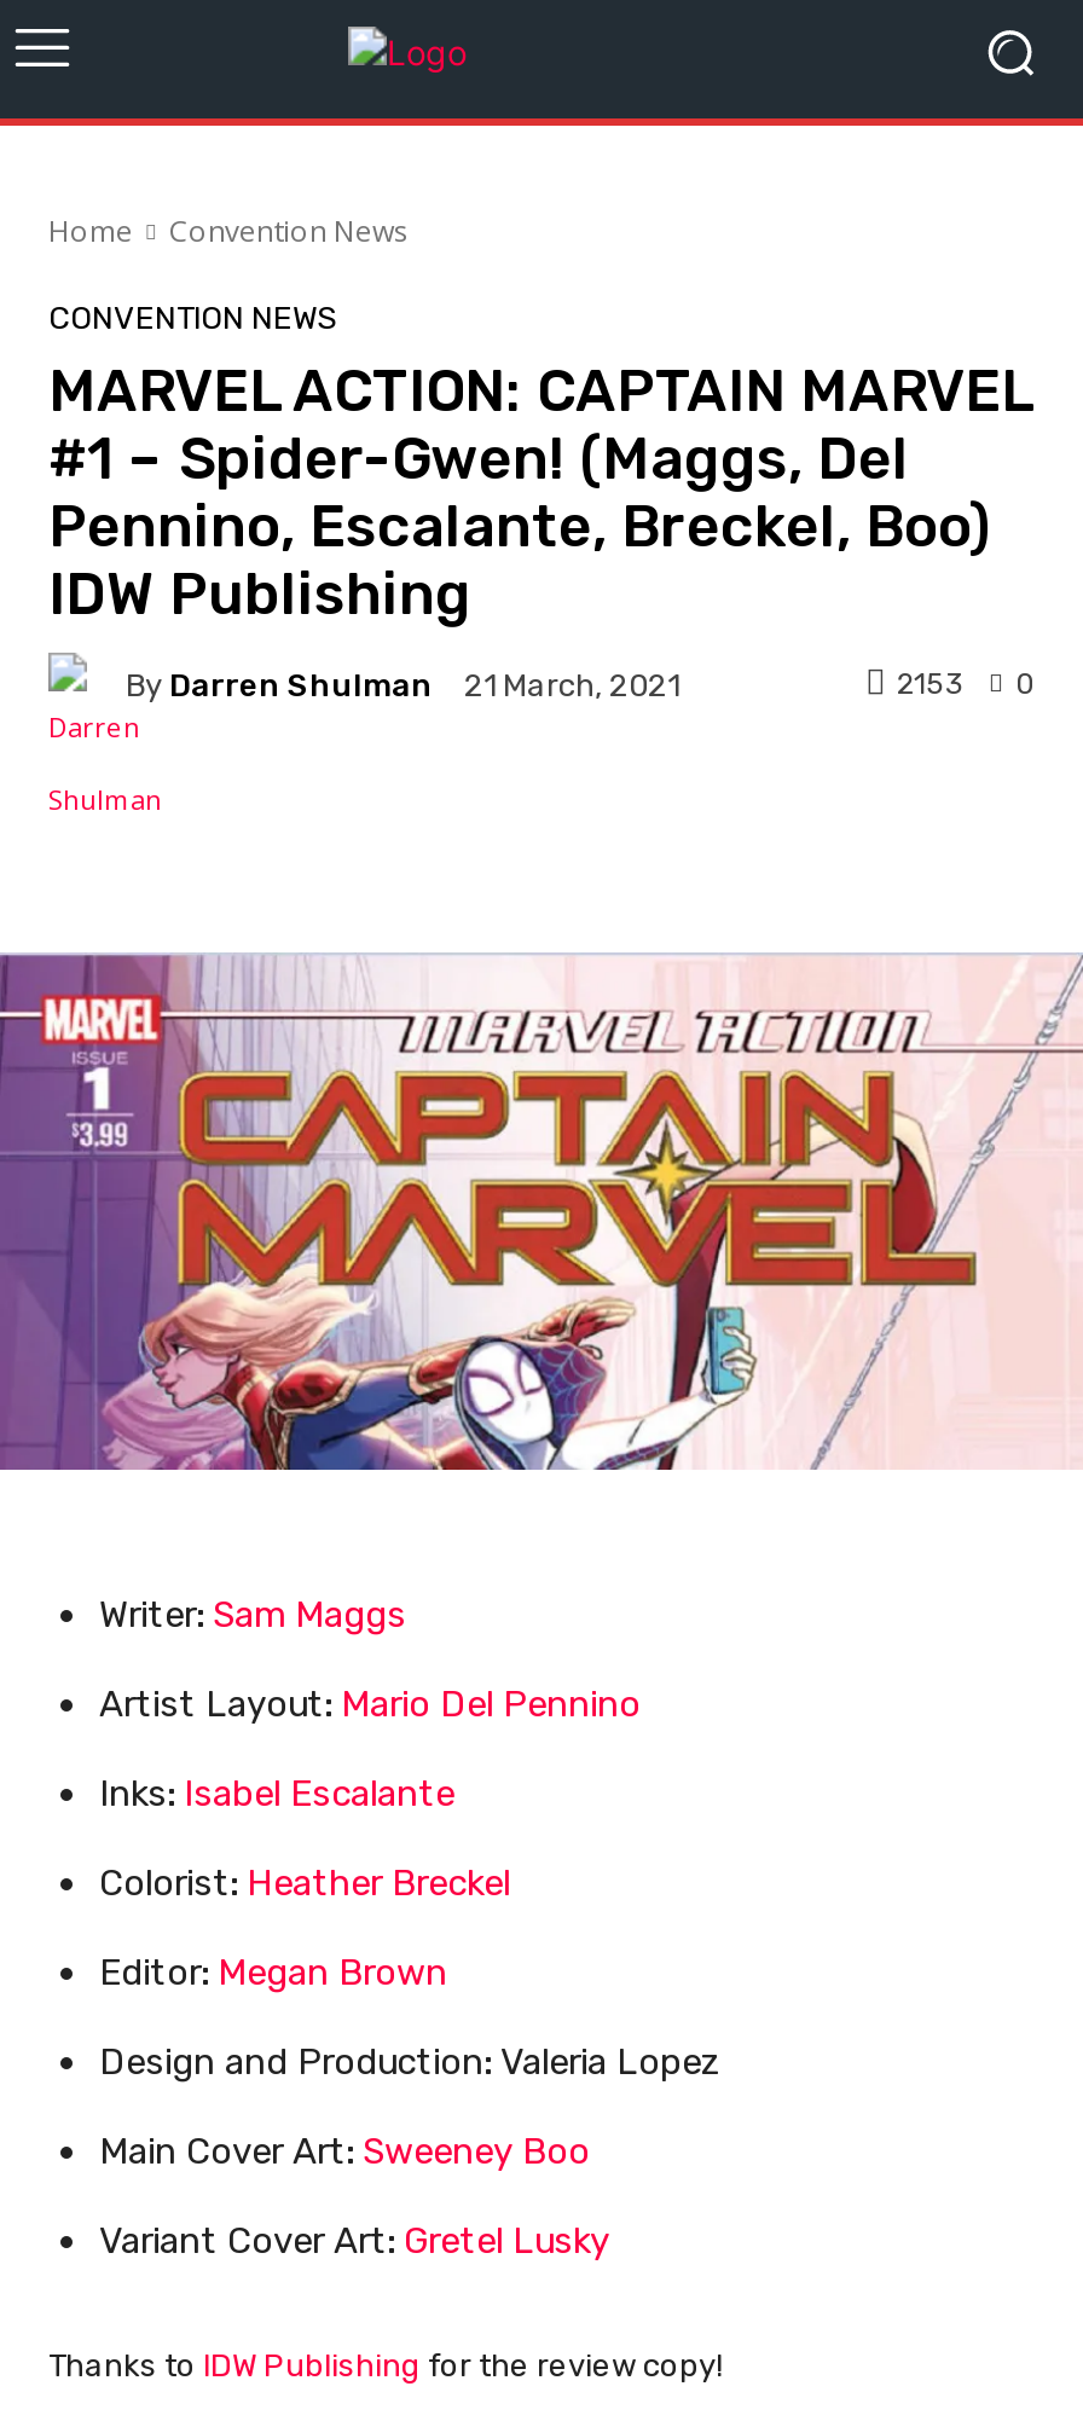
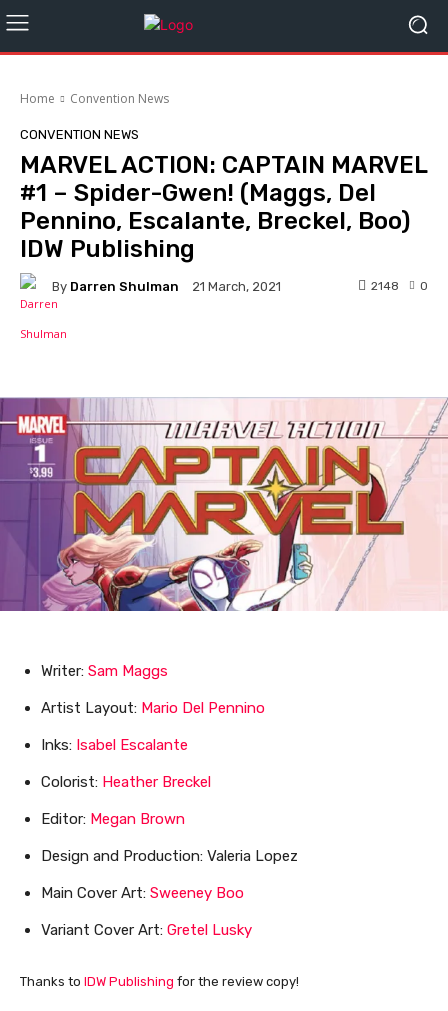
- 2153 0
+ 2148 0
